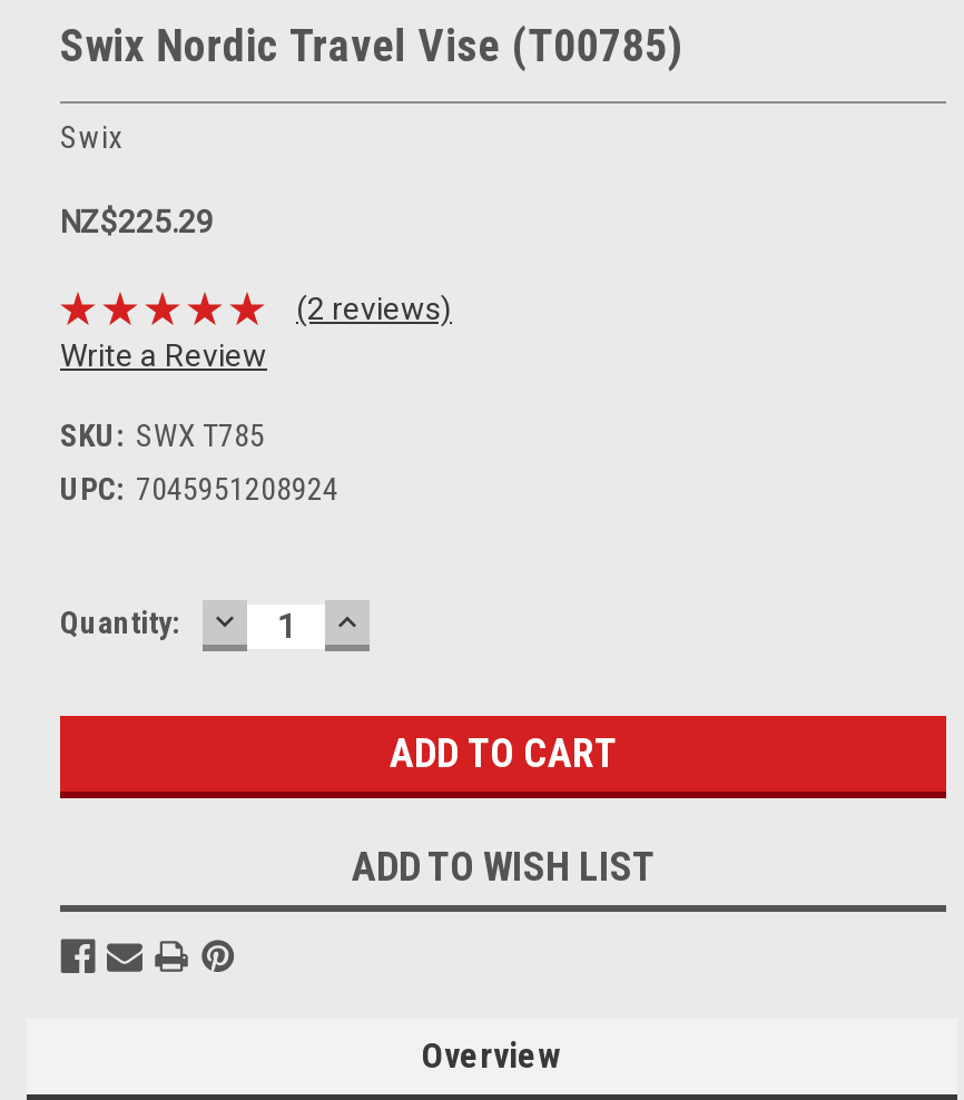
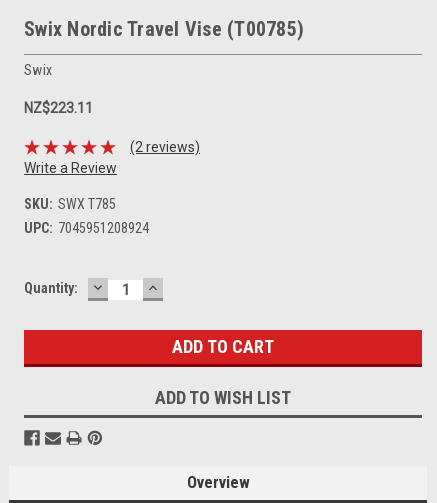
- NZ$225.29
+ NZ$223.11
